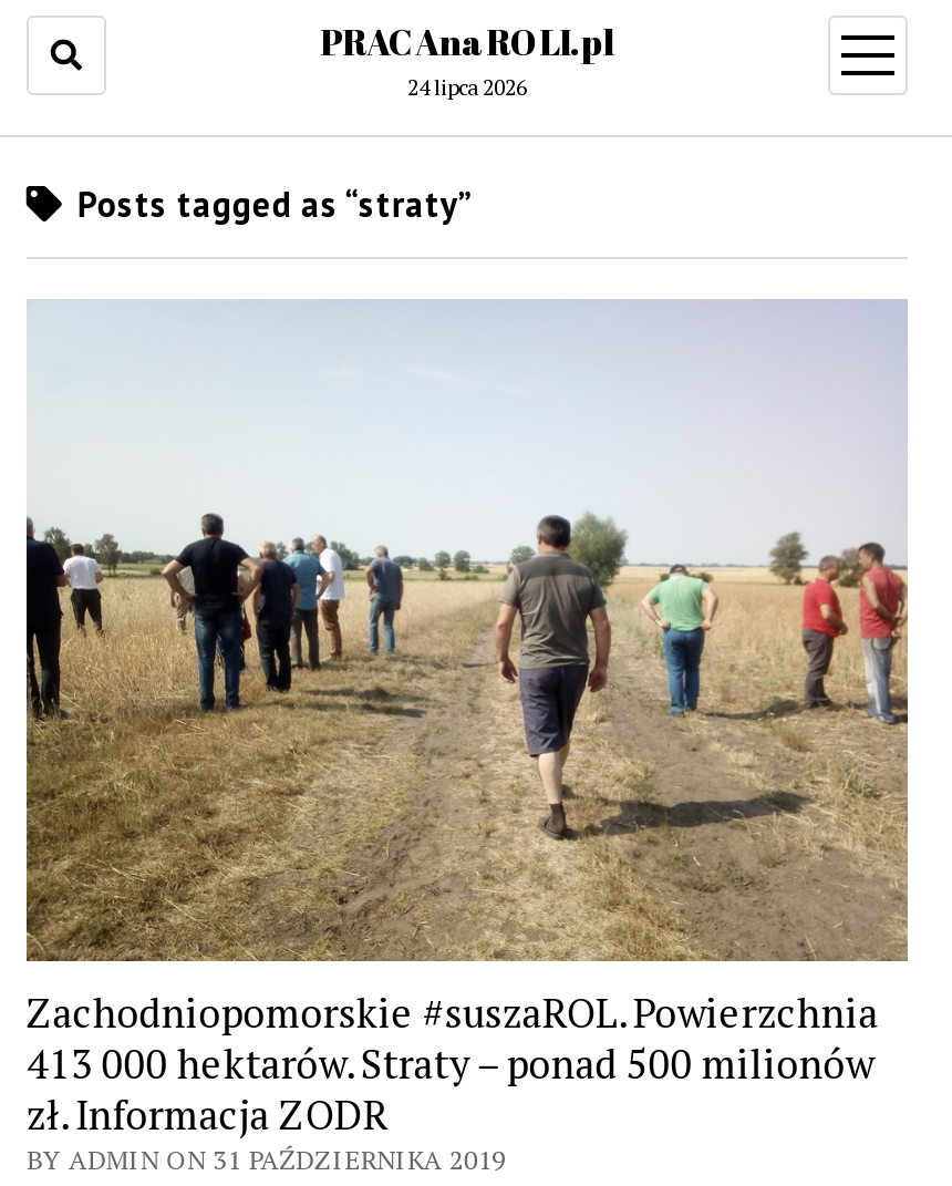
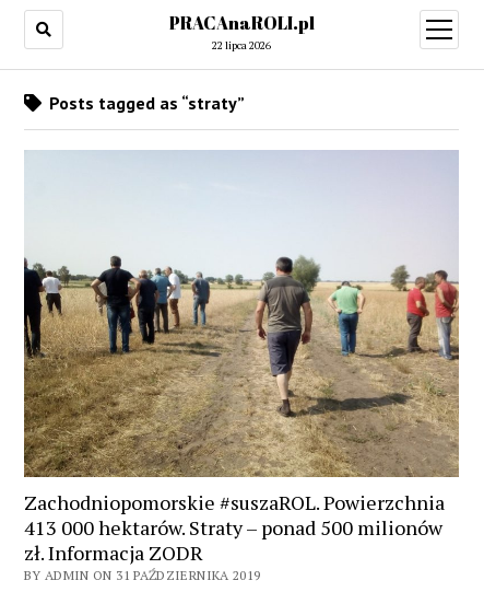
- 24 lipca 2026
+ 22 lipca 2026
